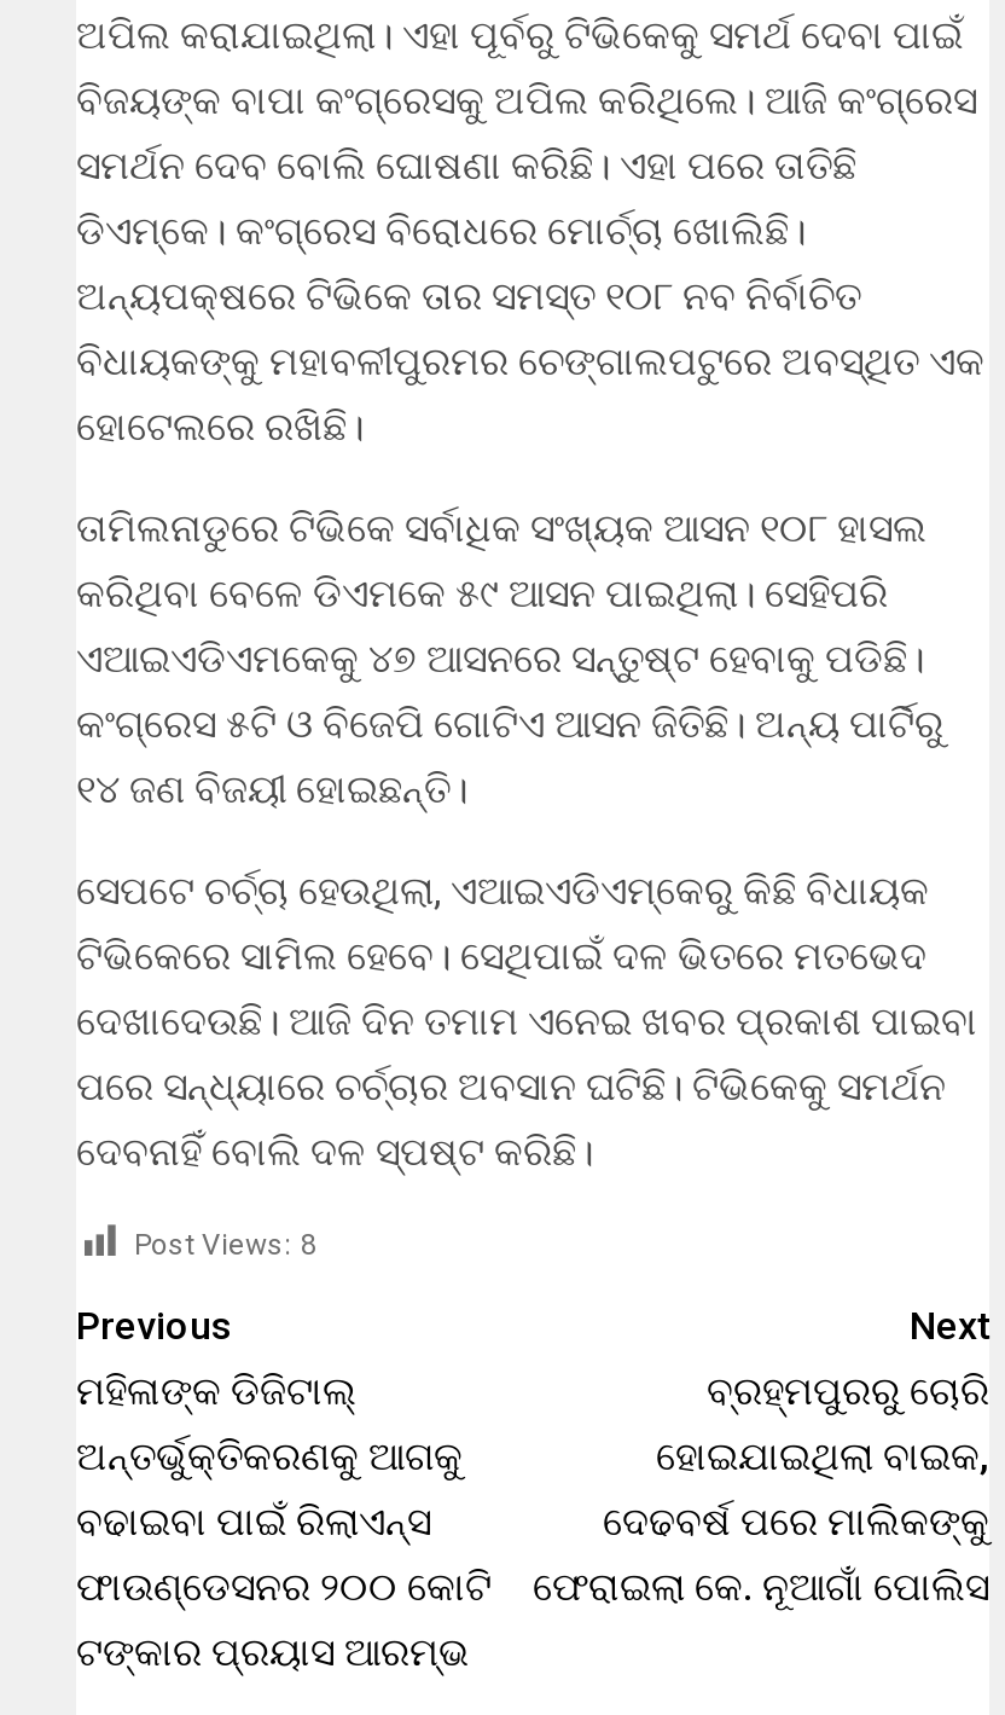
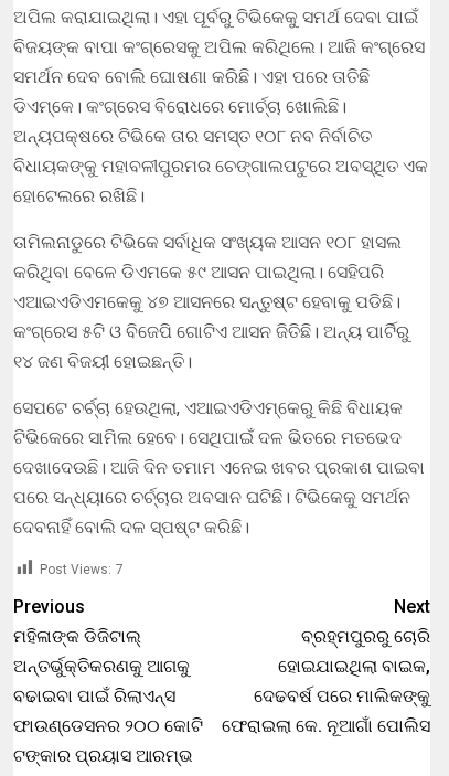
- Post Views: 8
+ Post Views: 7
